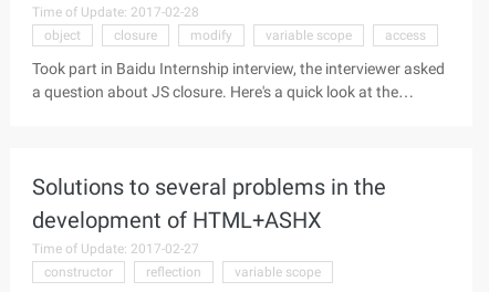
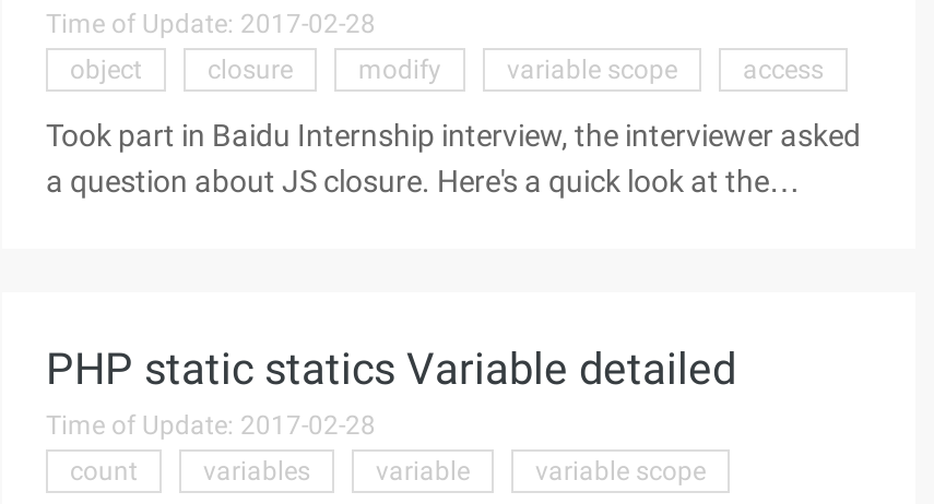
- Solutions to several problems in the
- development of HTML+ASHX
- Time of Update: 2017-02-27
+ PHP static statics Variable detailed
+ Time of Update: 2017-02-28

- constructor
- reflection
+ count
+ variables
+ variable
